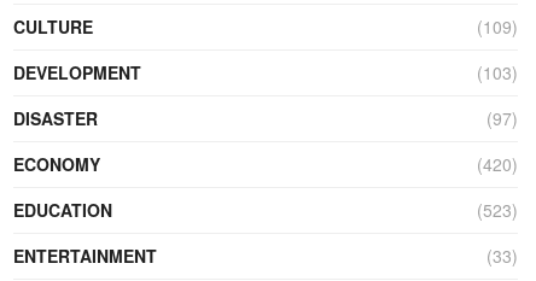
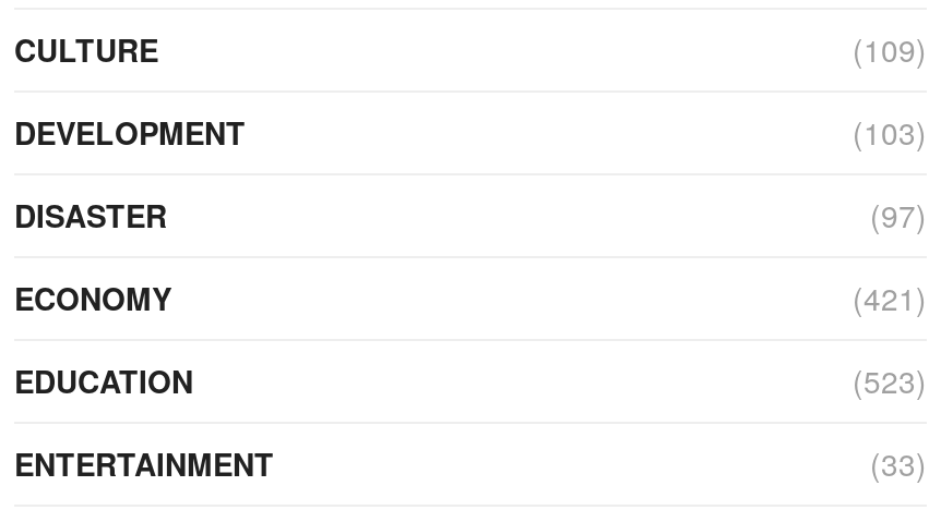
- (420)
+ (421)
